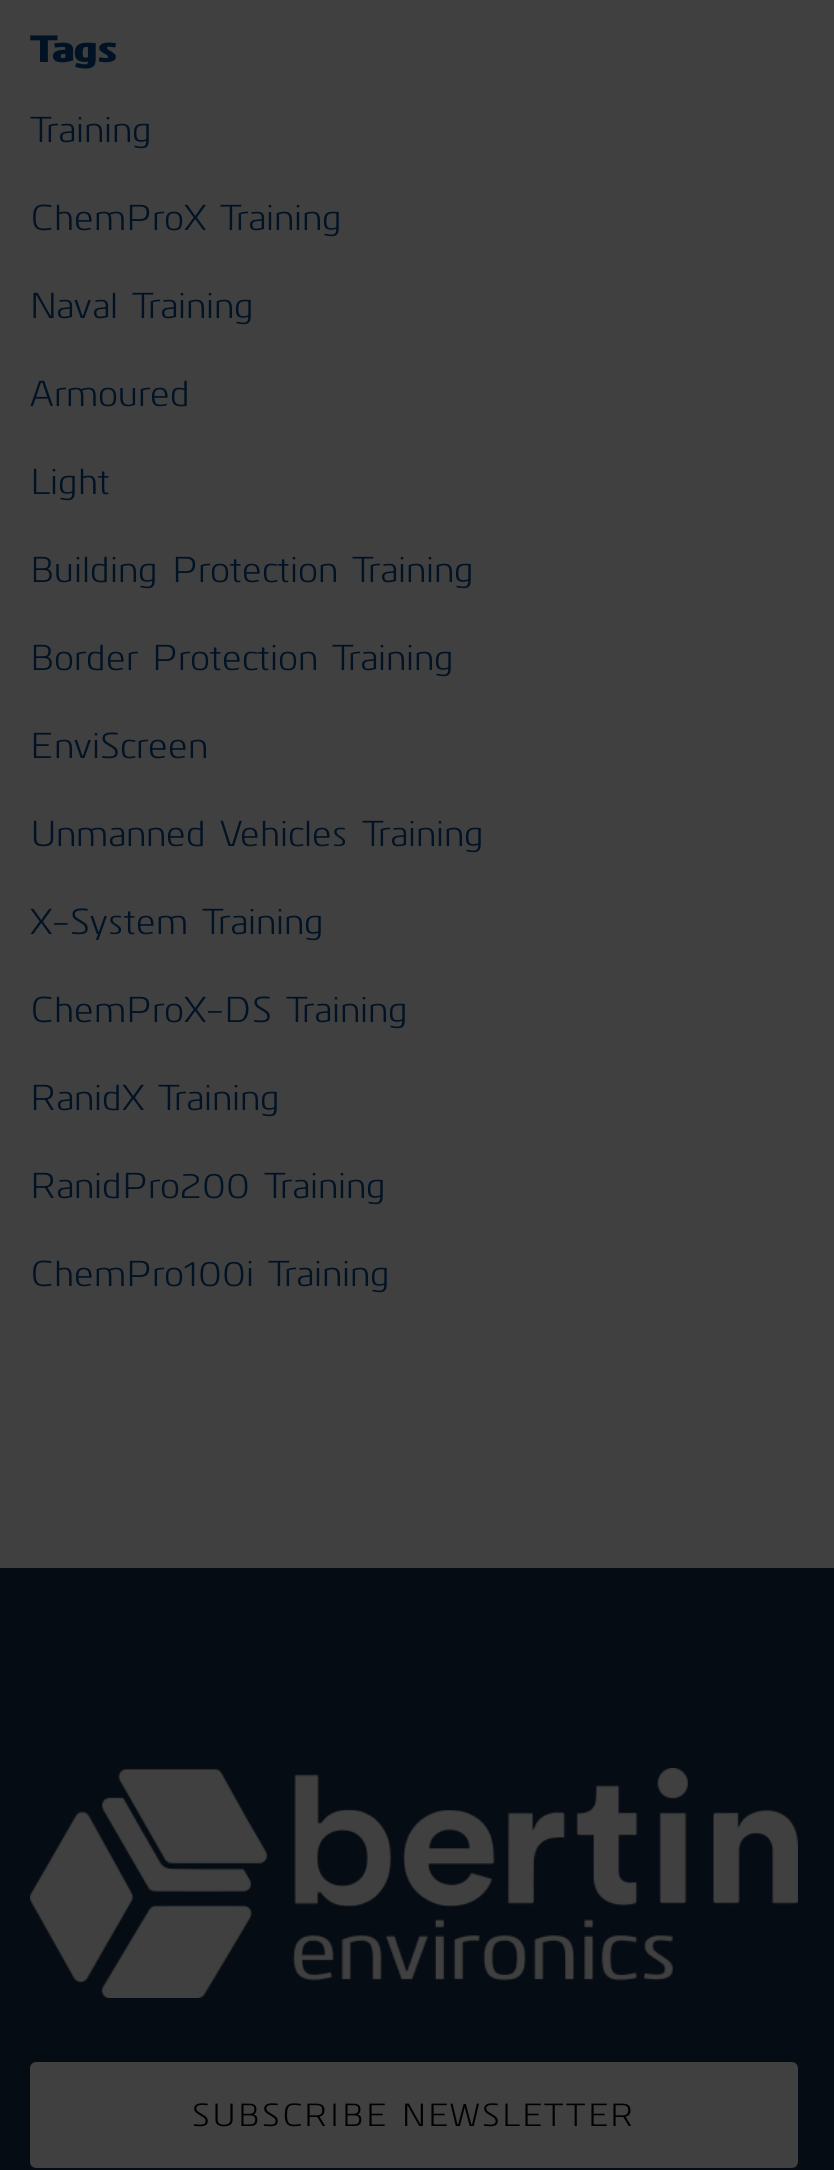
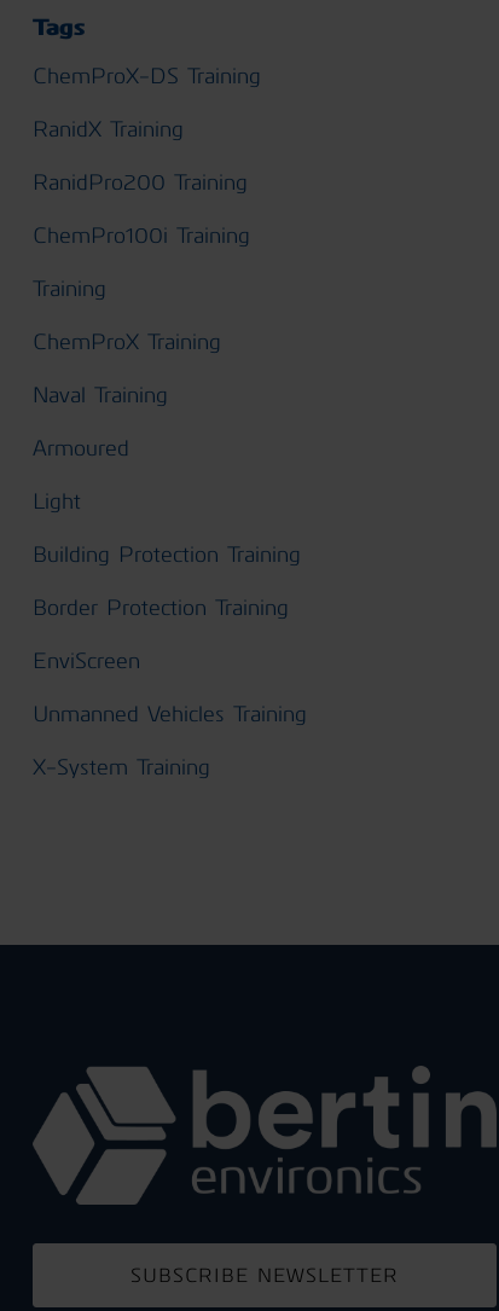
moved down: Training | ChemProX Training | Naval Training | ... | Unmanned Vehicles Training | X-System Training

moved up: ChemProX-DS Training | RanidX Training | RanidPro200 Training | ChemPro100i Training
